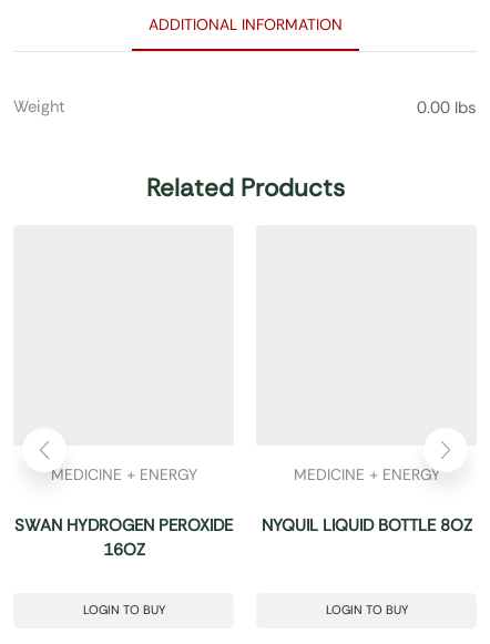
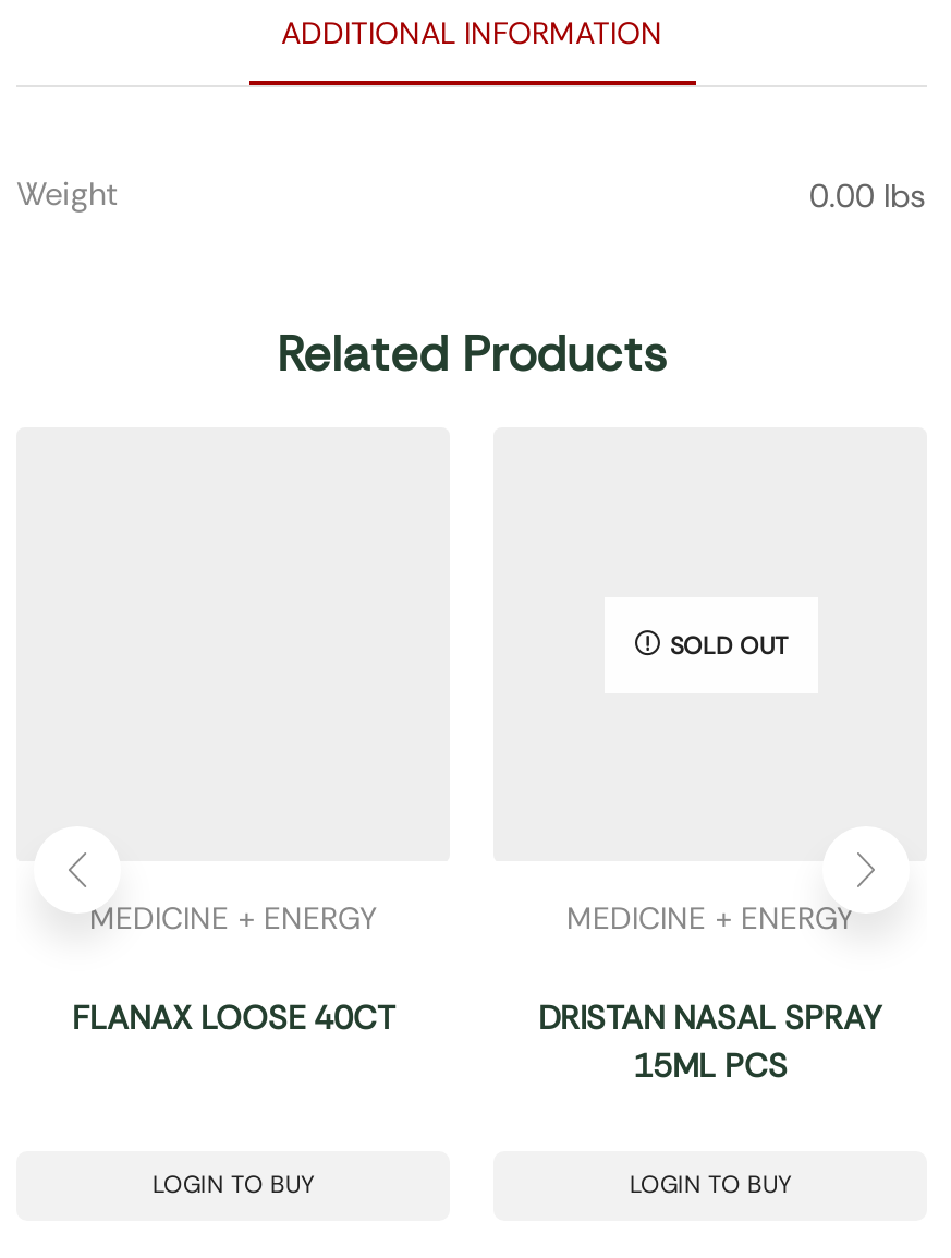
+ SOLD OUT

- SWAN HYDROGEN PEROXIDE
- 16OZ
+ FLANAX LOOSE 40CT

- NYQUIL LIQUID BOTTLE 8OZ
+ DRISTAN NASAL SPRAY
+ 15ML PCS
